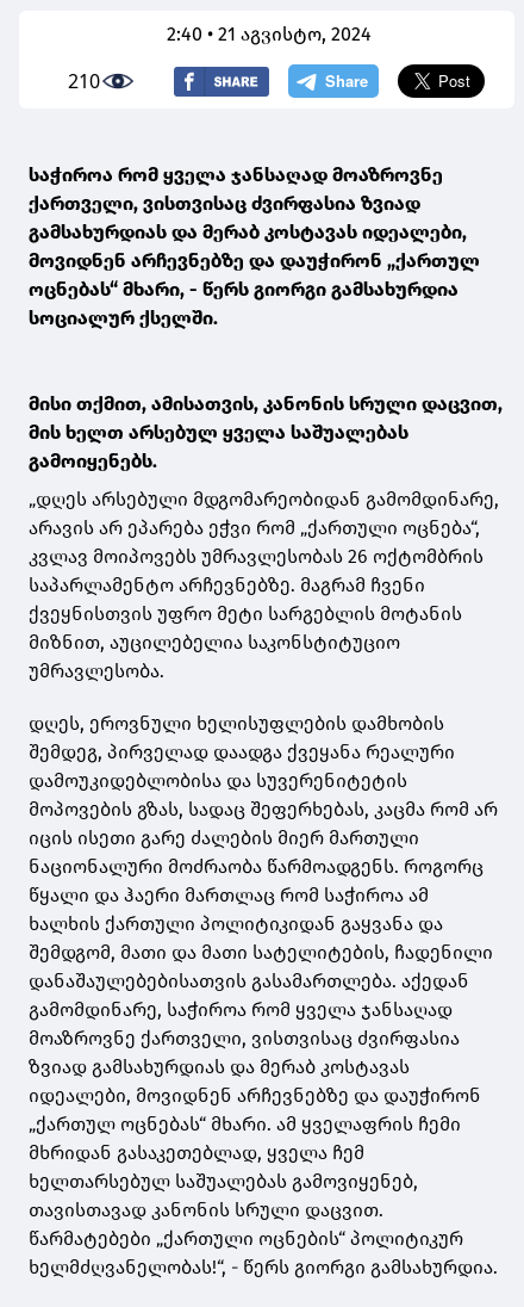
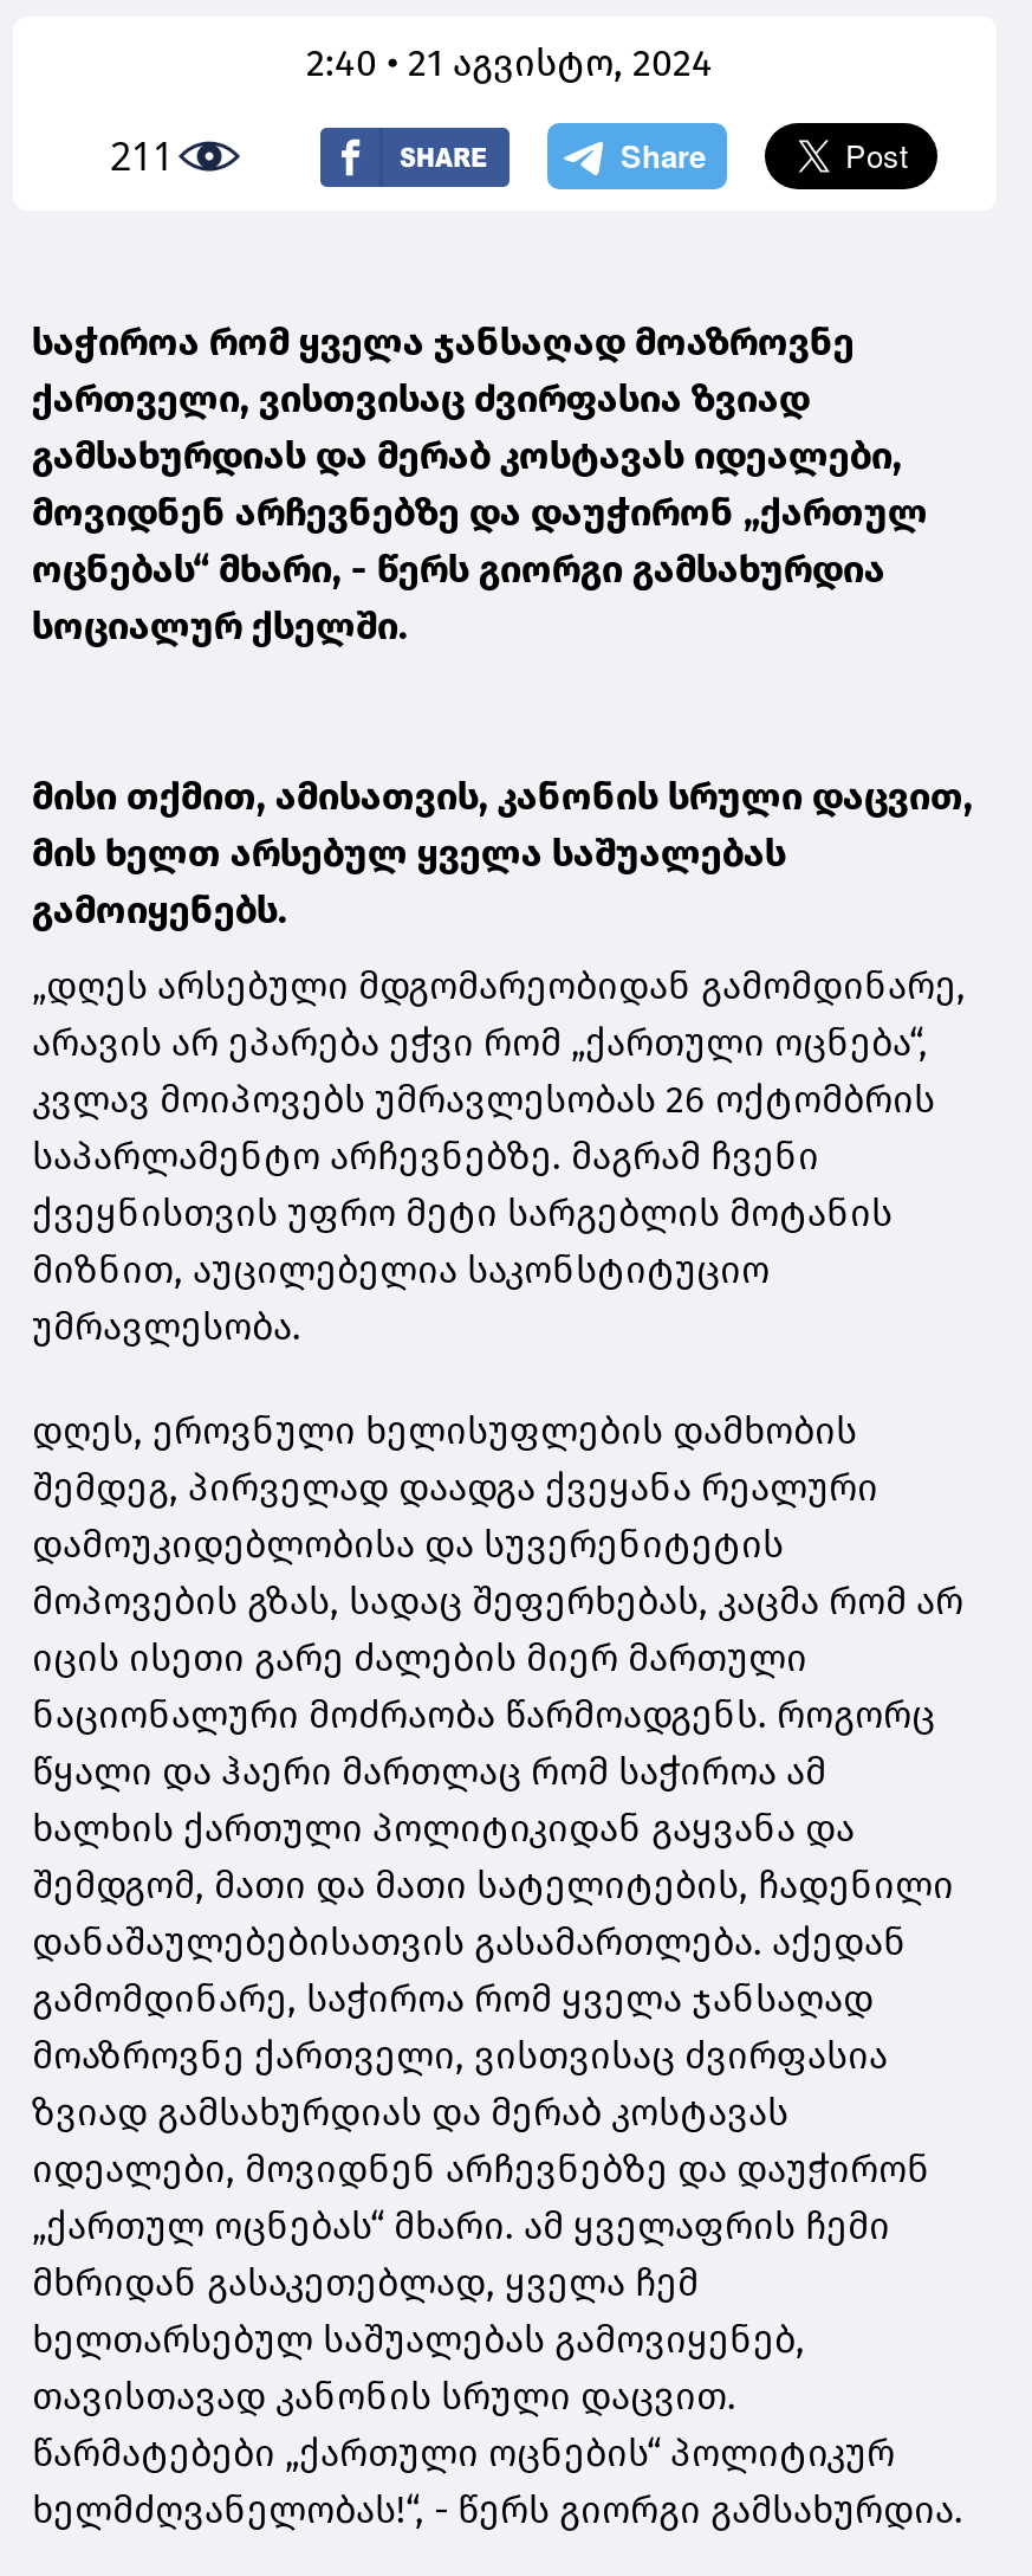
- 210
+ 211
